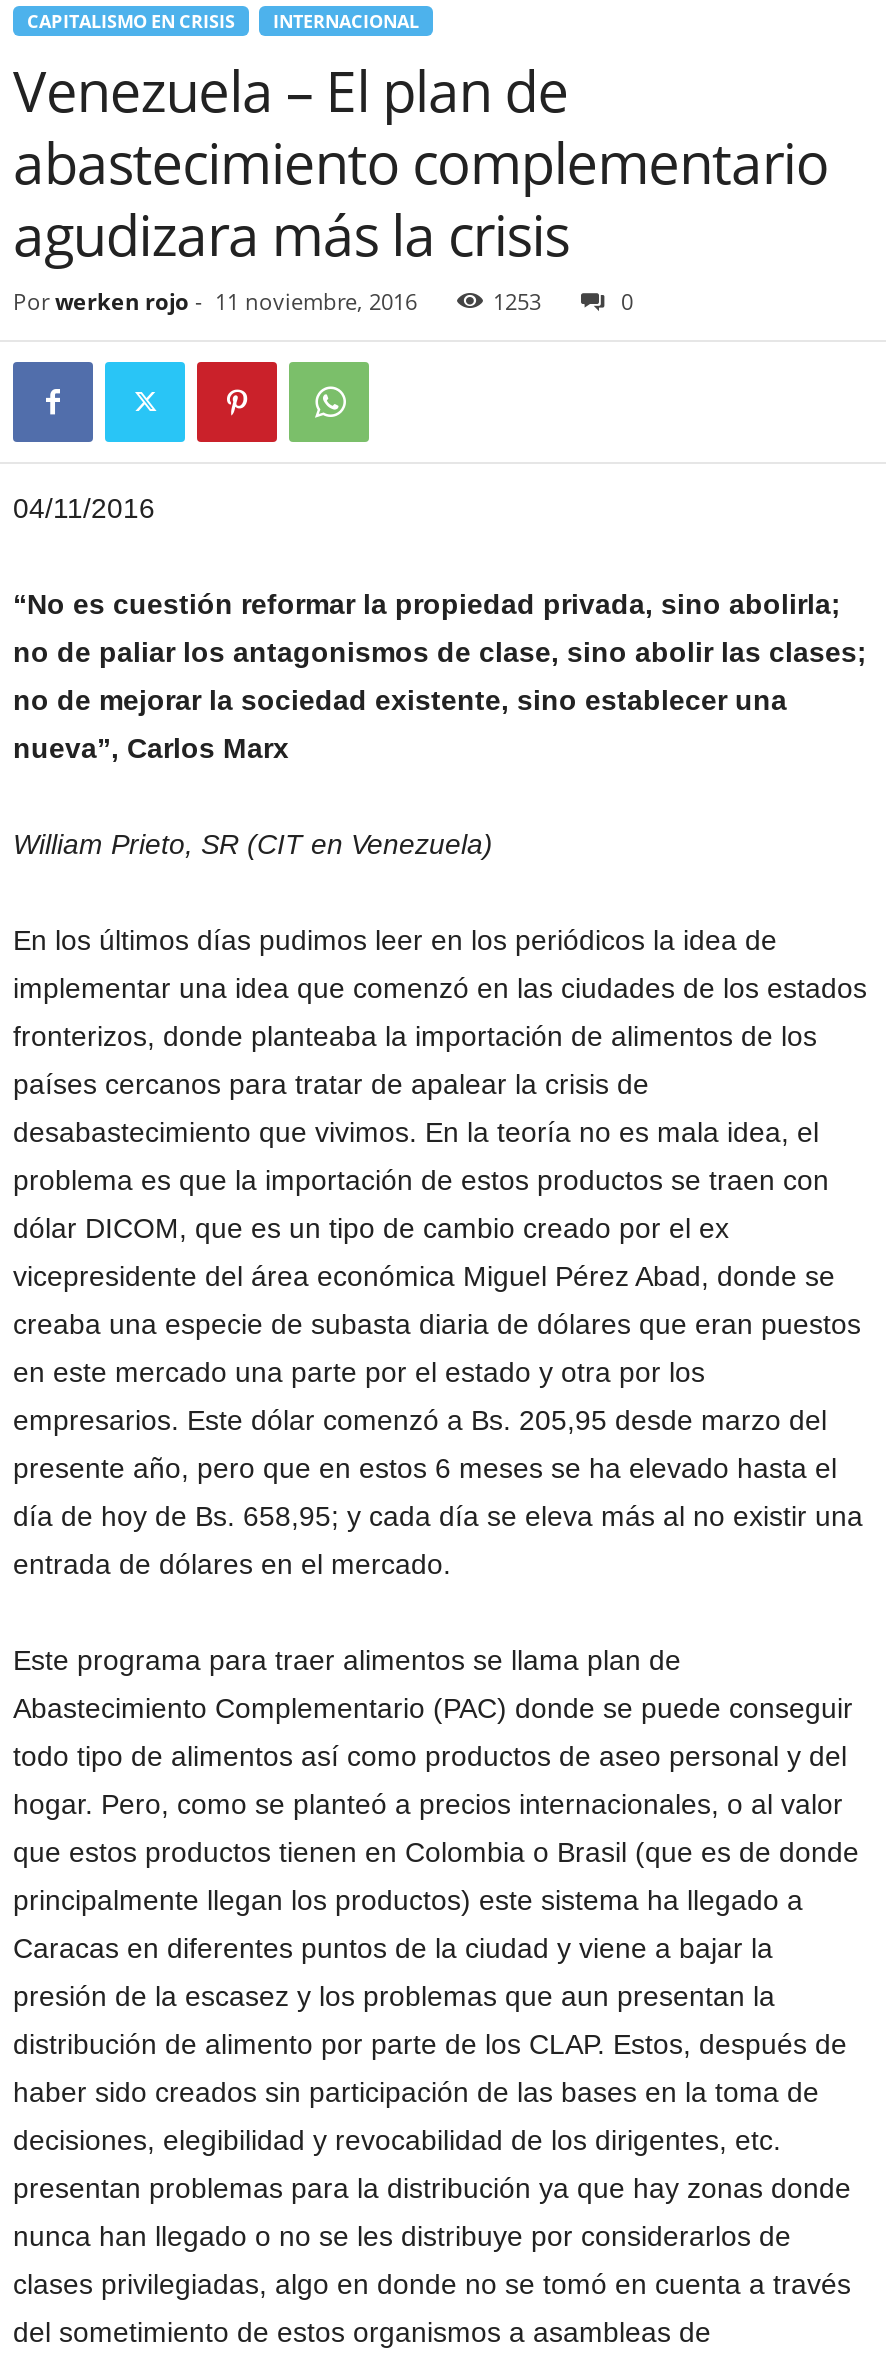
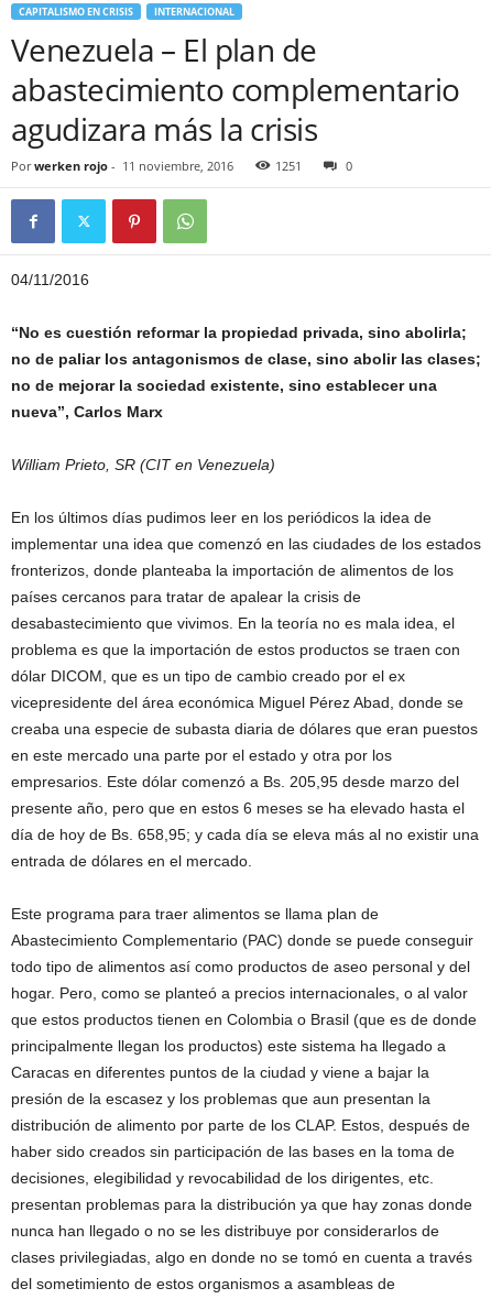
- 1253
+ 1251
